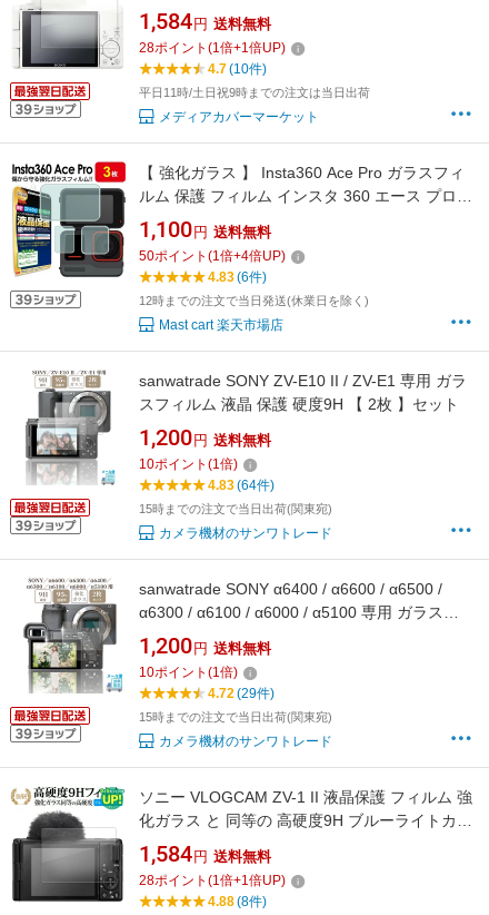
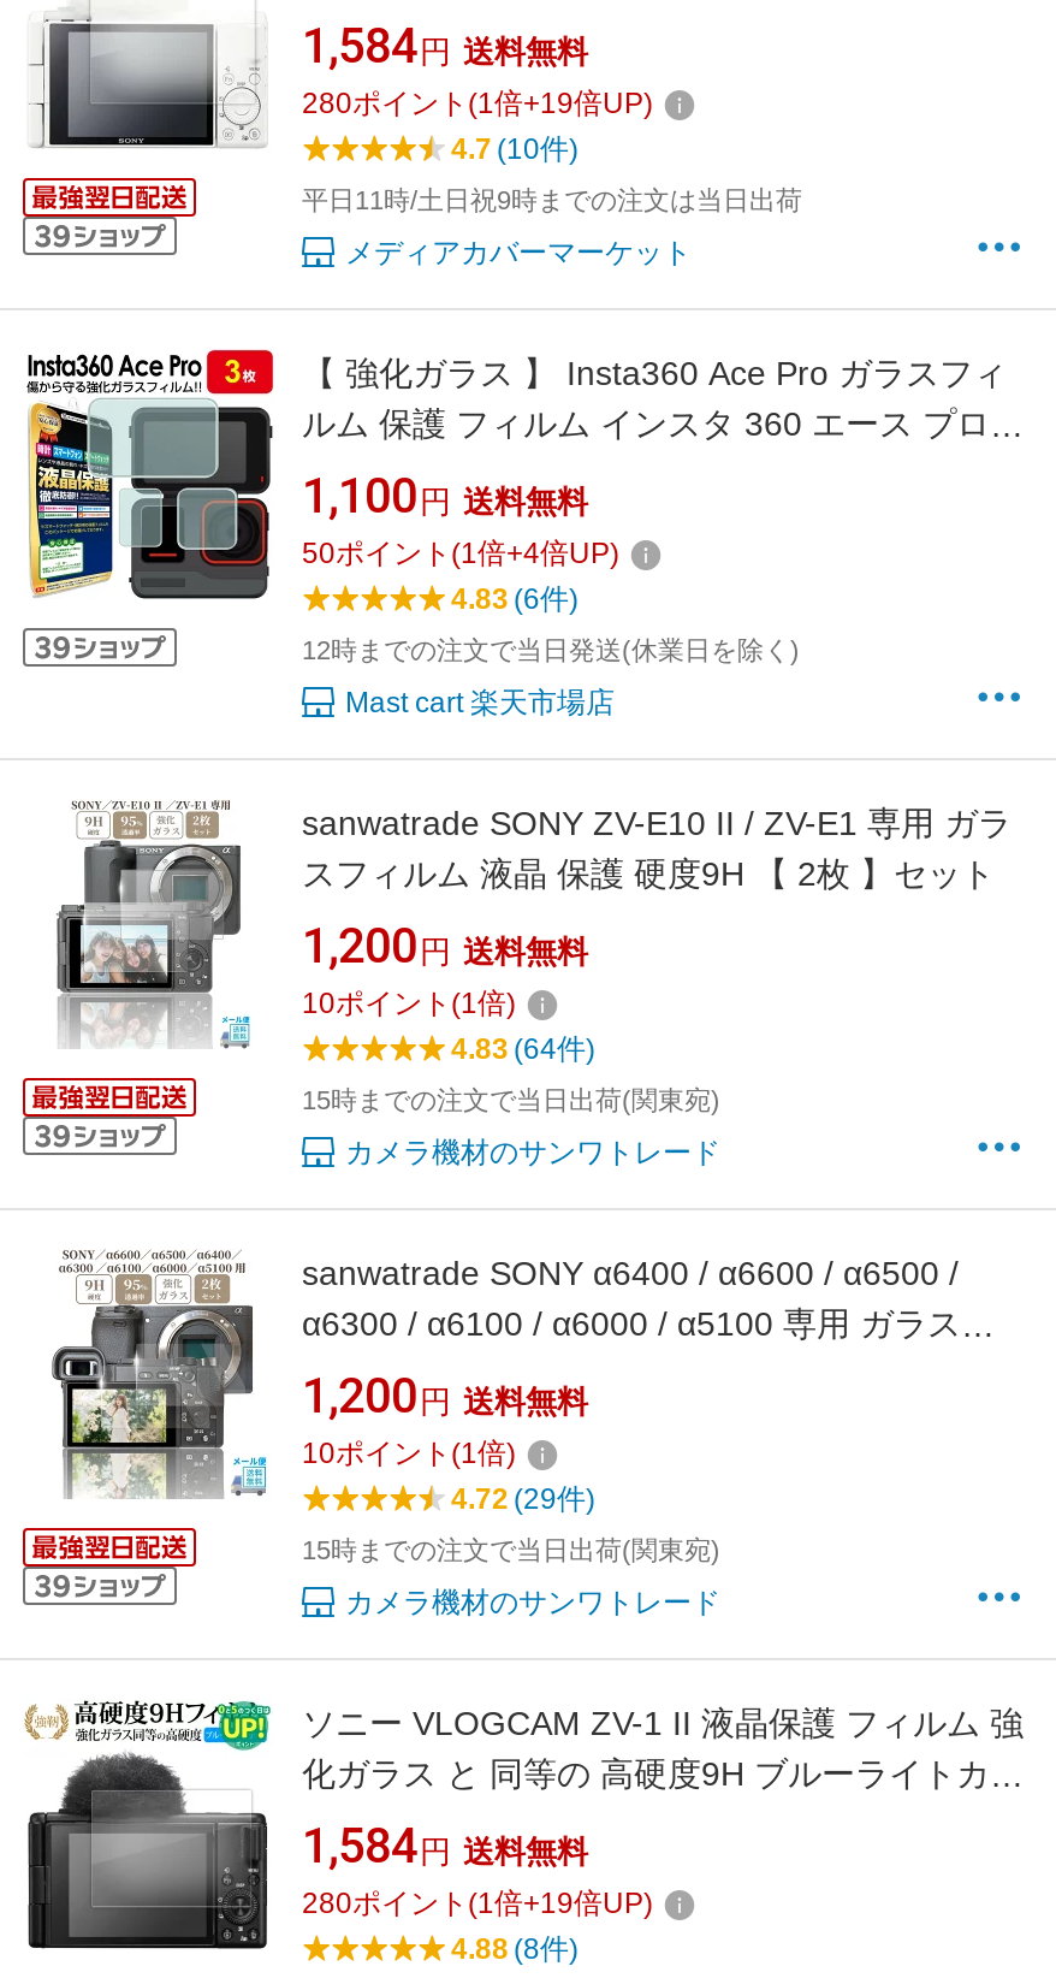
- 28ポイント(1倍+1倍UP)
+ 280ポイント(1倍+19倍UP)

- 28ポイント(1倍+1倍UP)
+ 280ポイント(1倍+19倍UP)
